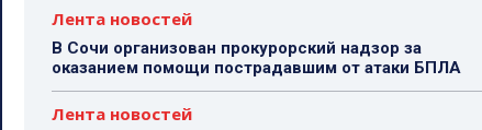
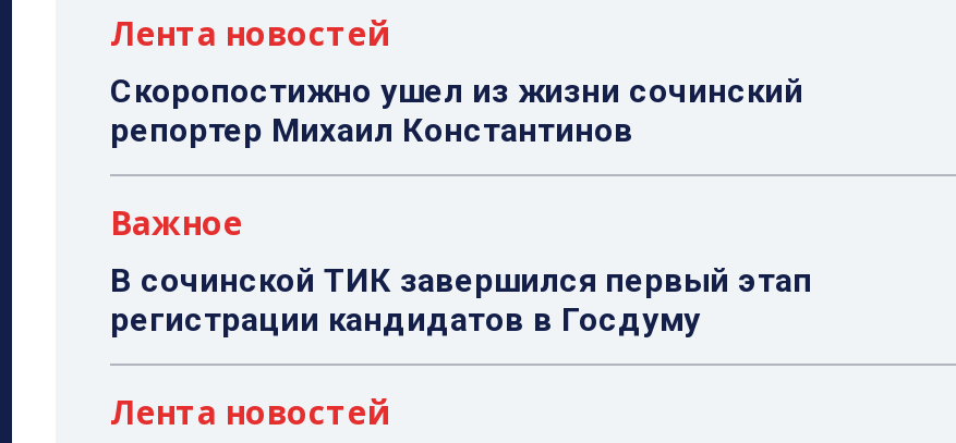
- В Сочи организован прокурорский надзор за
- оказанием помощи пострадавшим от атаки БПЛА
+ Скоропостижно ушел из жизни сочинский
+ репортер Михаил Константинов
+ Важное
+ В сочинской ТИК завершился первый этап
+ регистрации кандидатов в Госдуму
